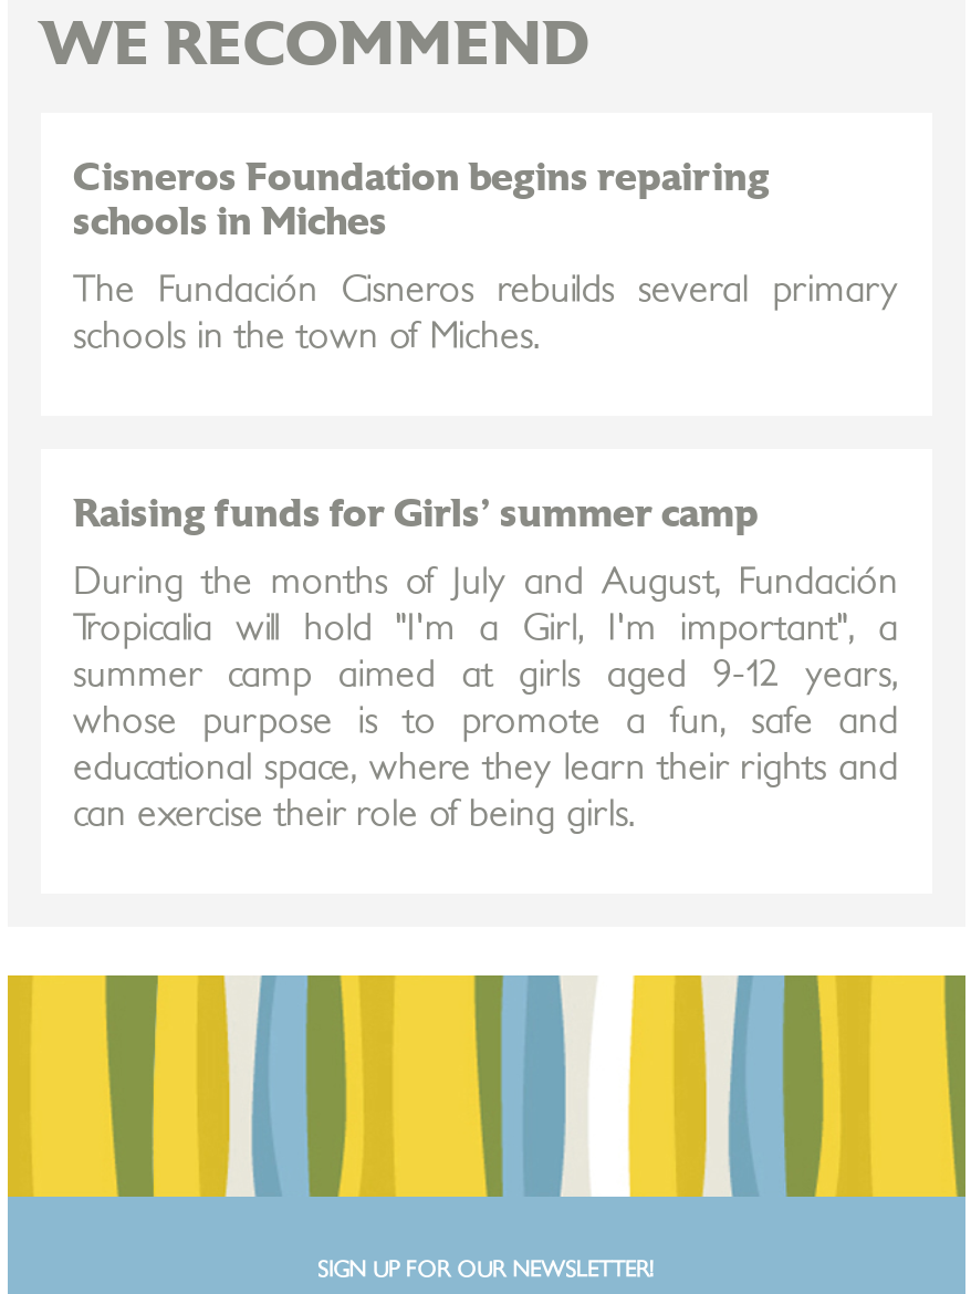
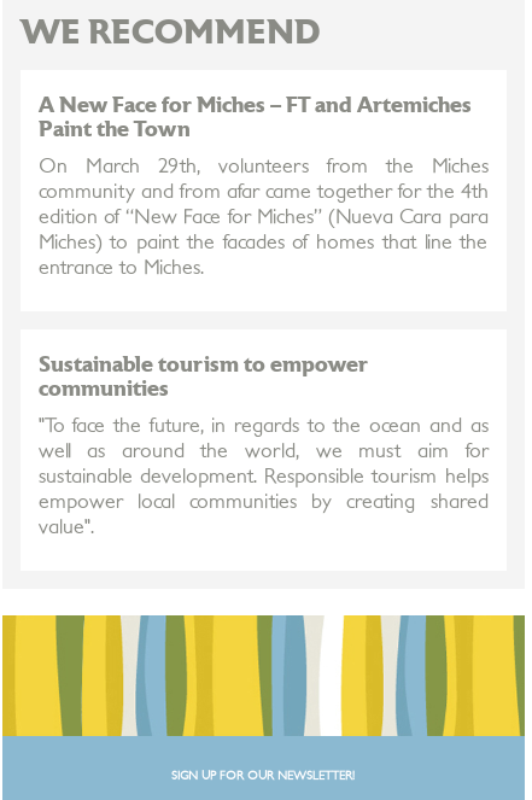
- Cisneros Foundation begins repairing
- schools in Miches
+ A New Face for Miches – FT and Artemiches
+ Paint the Town

- The Fundación Cisneros rebuilds several primary
- schools in the town of Miches.
+ On March 29th, volunteers from the Miches
+ community and from afar came together for the 4th
+ edition of “New Face for Miches” (Nueva Cara para
+ Miches) to paint the facades of homes that line the
+ entrance to Miches.

- Raising funds for Girls' summer camp
+ Sustainable tourism to empower
+ communities

- During the months of July and August, Fundación
- Tropicalia will hold "I'm a Girl, I'm important", a
- summer camp aimed at girls aged 9-12 years,
- whose purpose is to promote a fun, safe and
- educational space, where they learn their rights and
- can exercise their role of being girls.
+ "To face the future, in regards to the ocean and as
+ well as around the world, we must aim for
+ sustainable development. Responsible tourism helps
+ empower local communities by creating shared
+ value".
